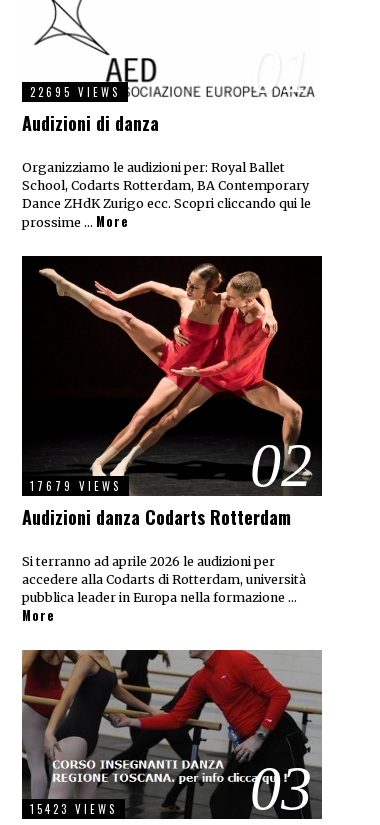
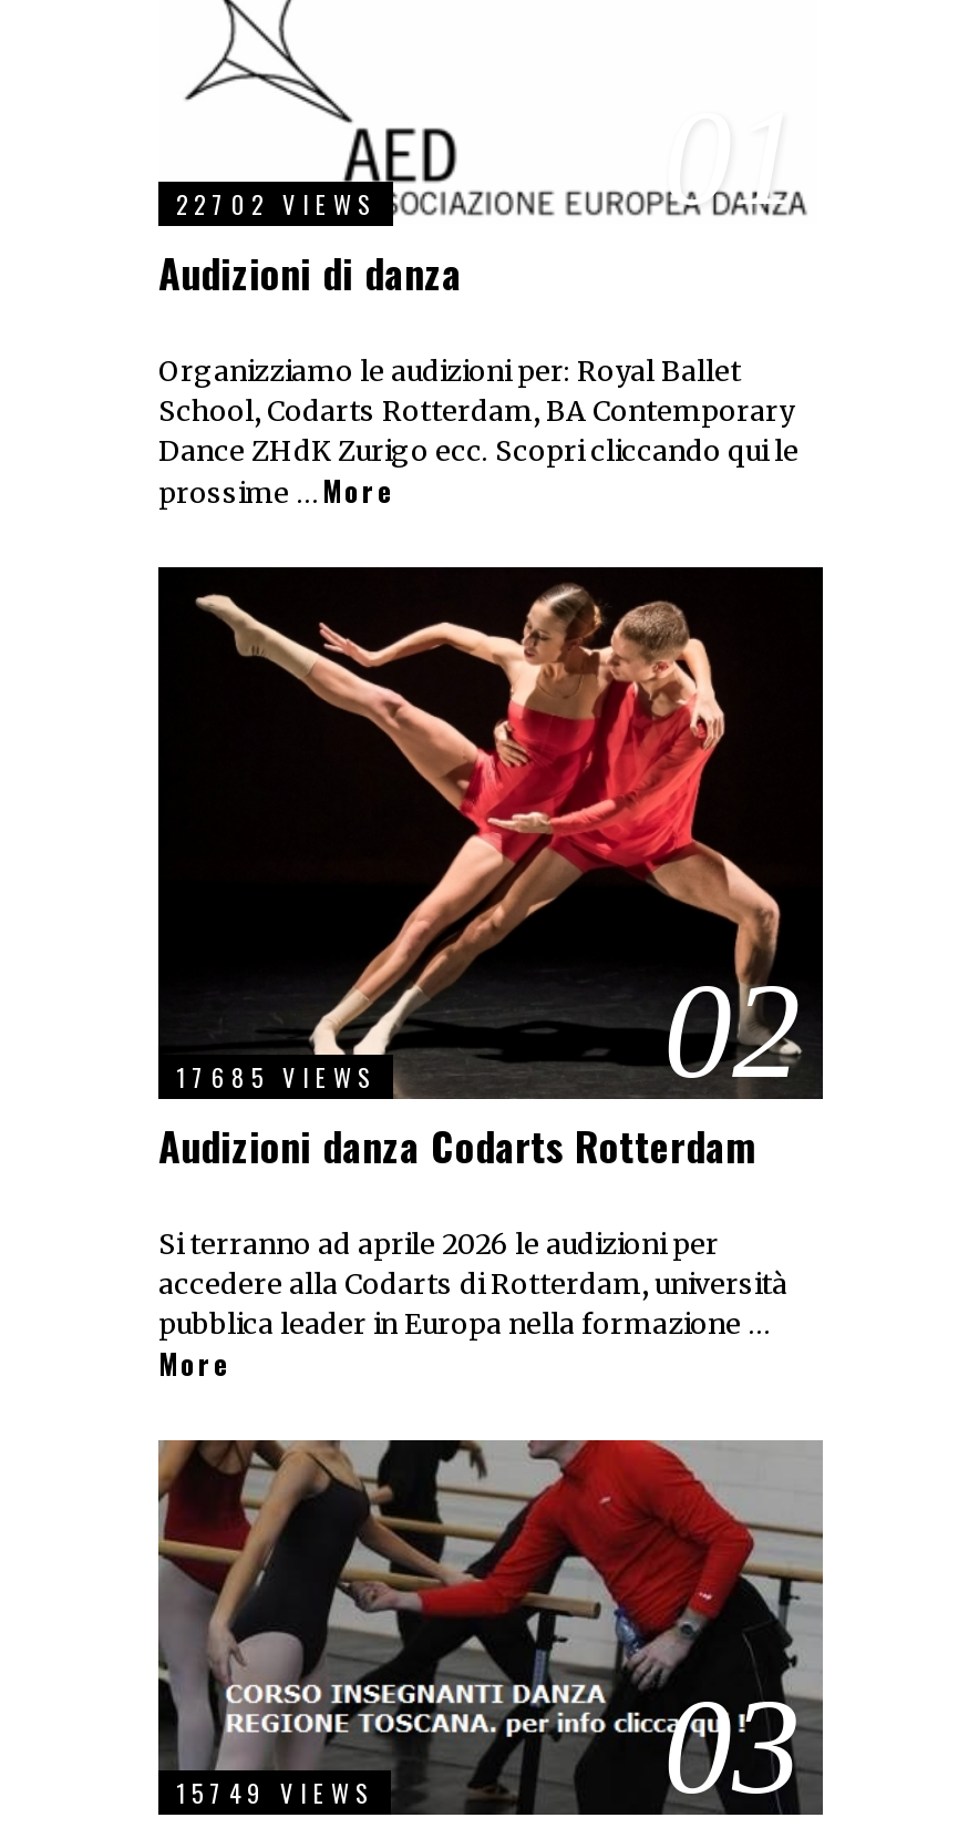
- 22695 VIEWS
+ 22702 VIEWS

- 17679 VIEWS
+ 17685 VIEWS

- 15423 VIEWS
+ 15749 VIEWS
